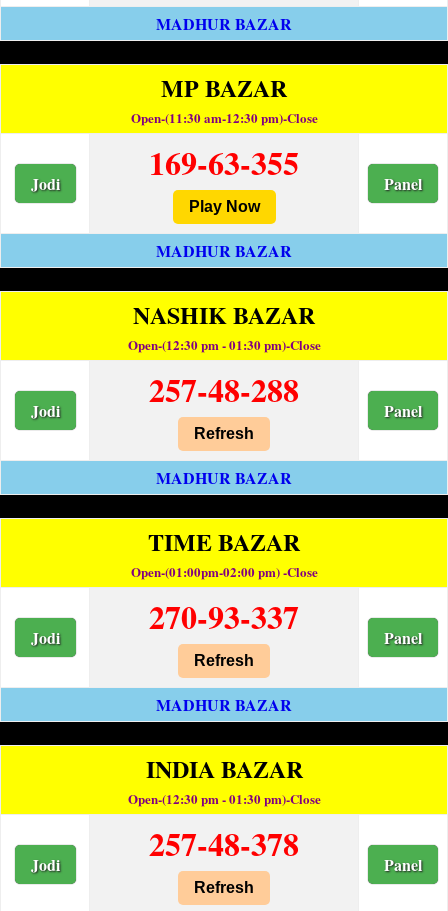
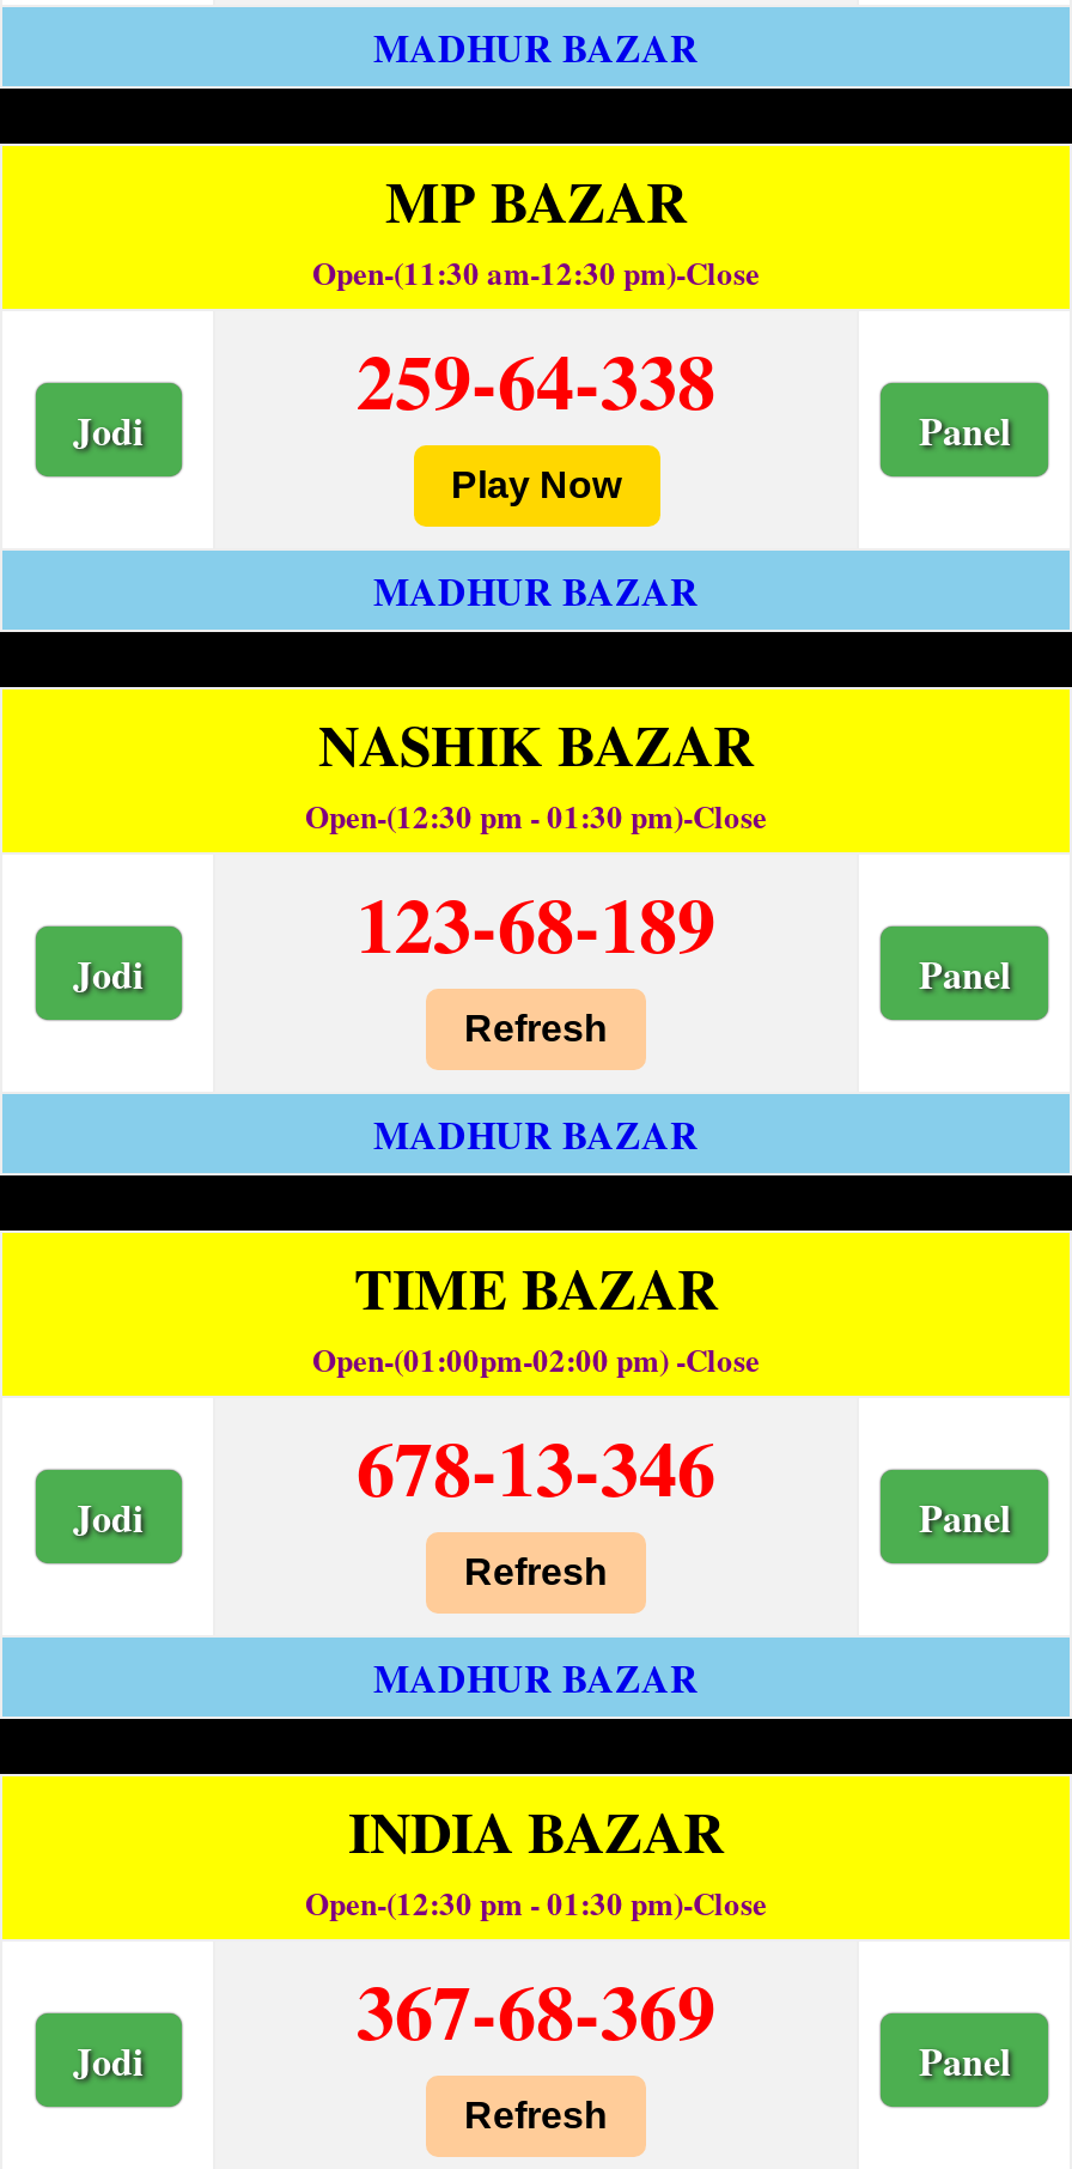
- 169-63-355
+ 259-64-338

- 257-48-288
+ 123-68-189

- 270-93-337
+ 678-13-346

- 257-48-378
+ 367-68-369
